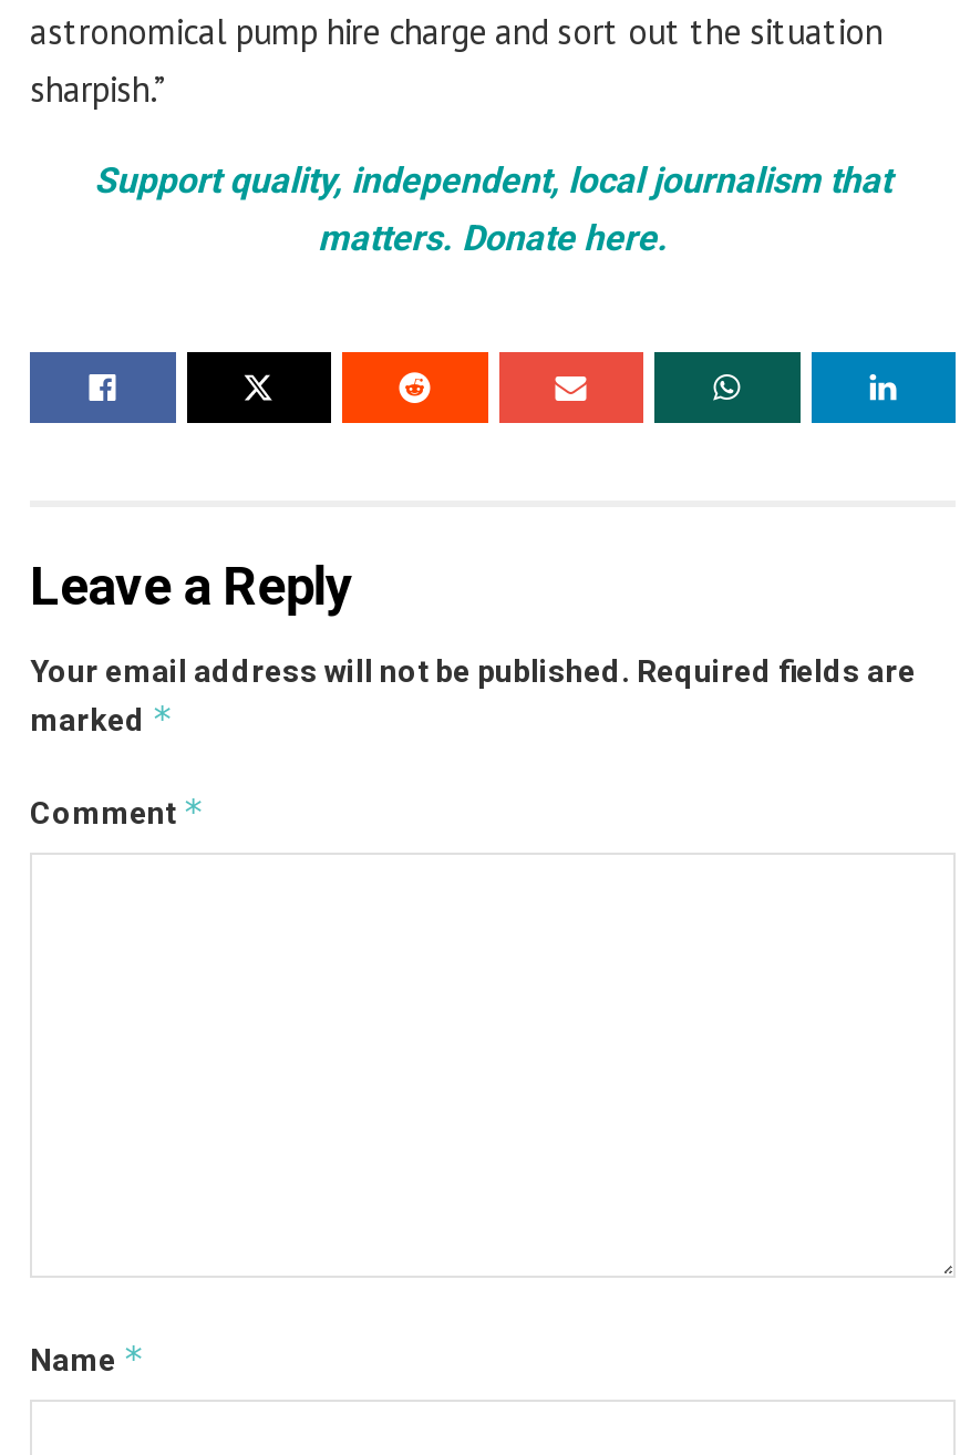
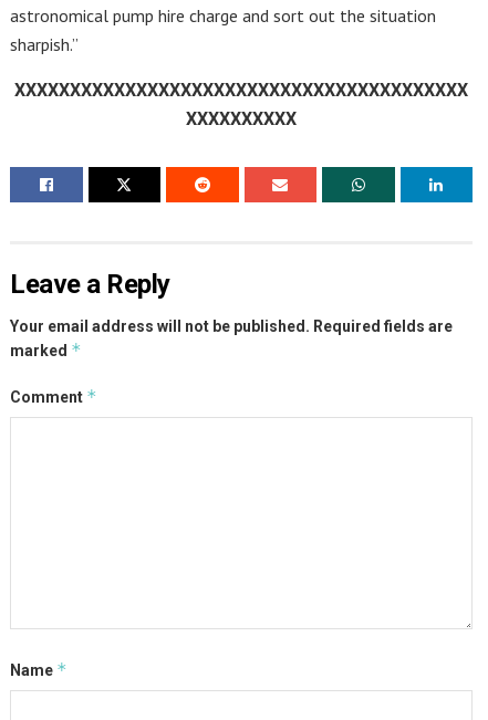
- Support quality, independent, local journalism that
- matters. Donate here.
+ XXXXXXXXXXXXXXXXXXXXXXXXXXXXXXXXXXXXXXXXX
+ XXXXXXXXXX
